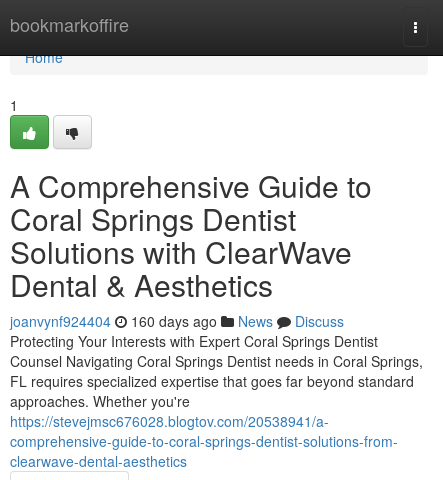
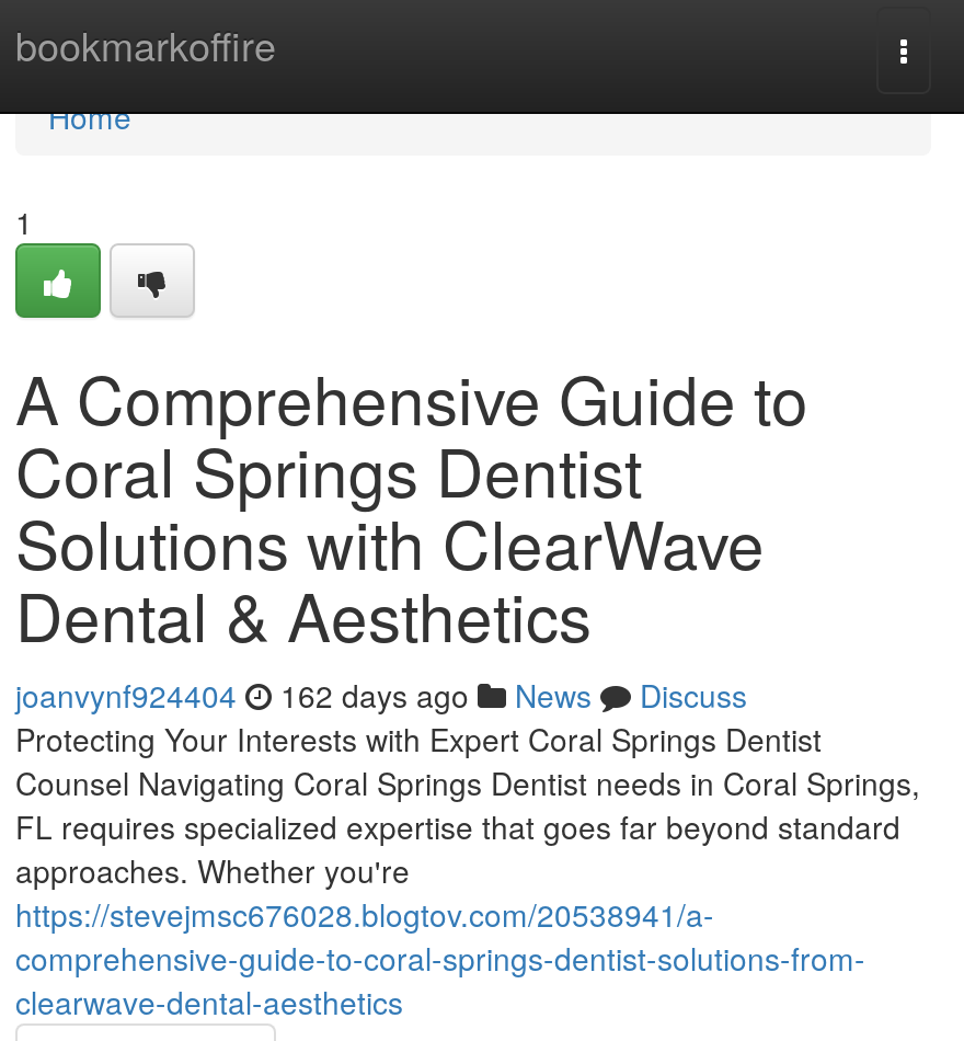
- joanvynf924404 160 days ago News Discuss
+ joanvynf924404 162 days ago News Discuss
